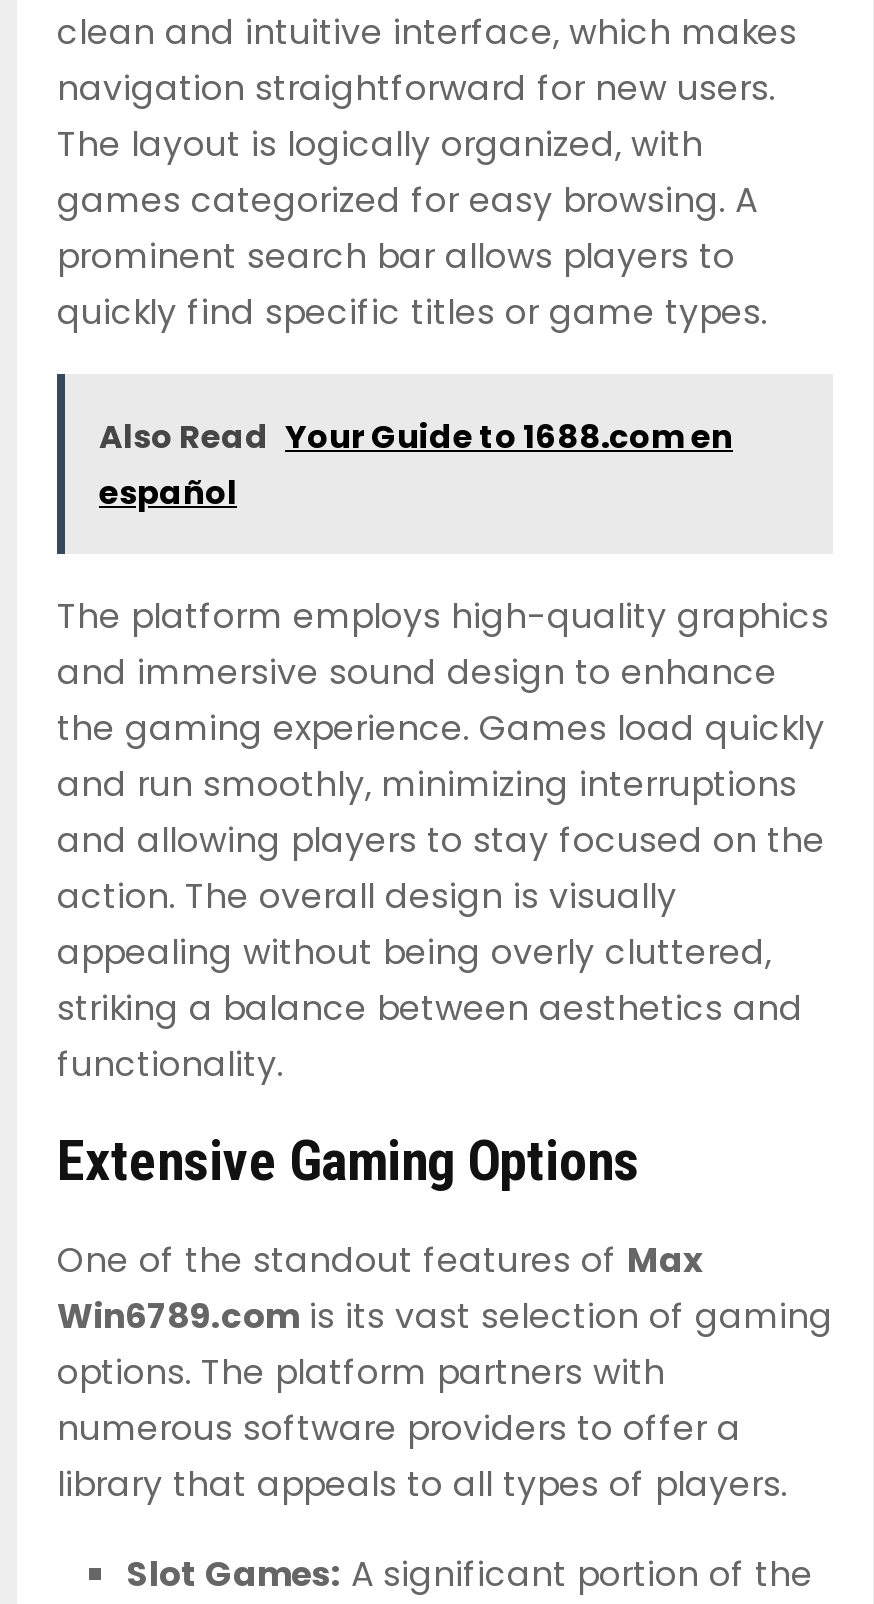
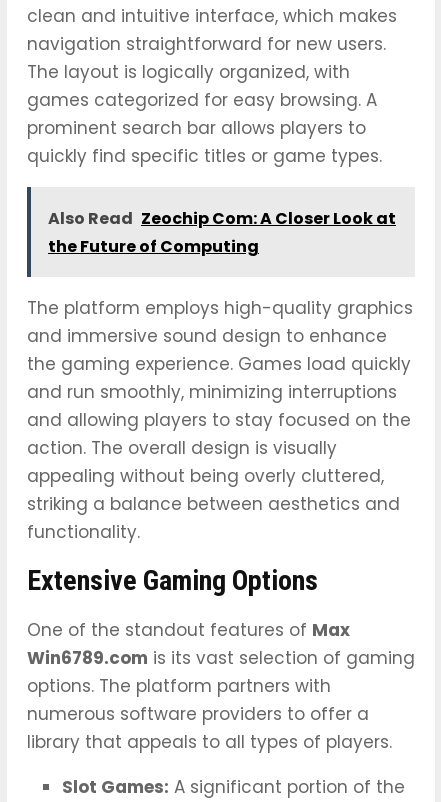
- Also Read Your Guide to 1688.com en
- español
+ Also Read Zeochip Com: A Closer Look at
+ the Future of Computing
